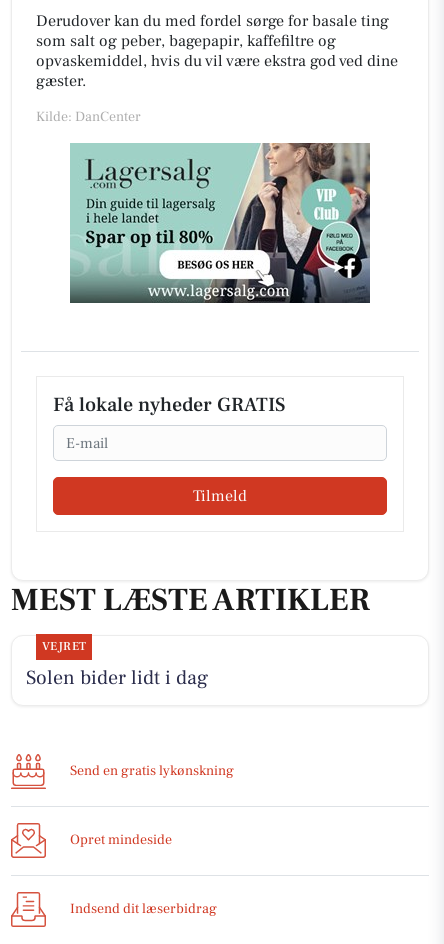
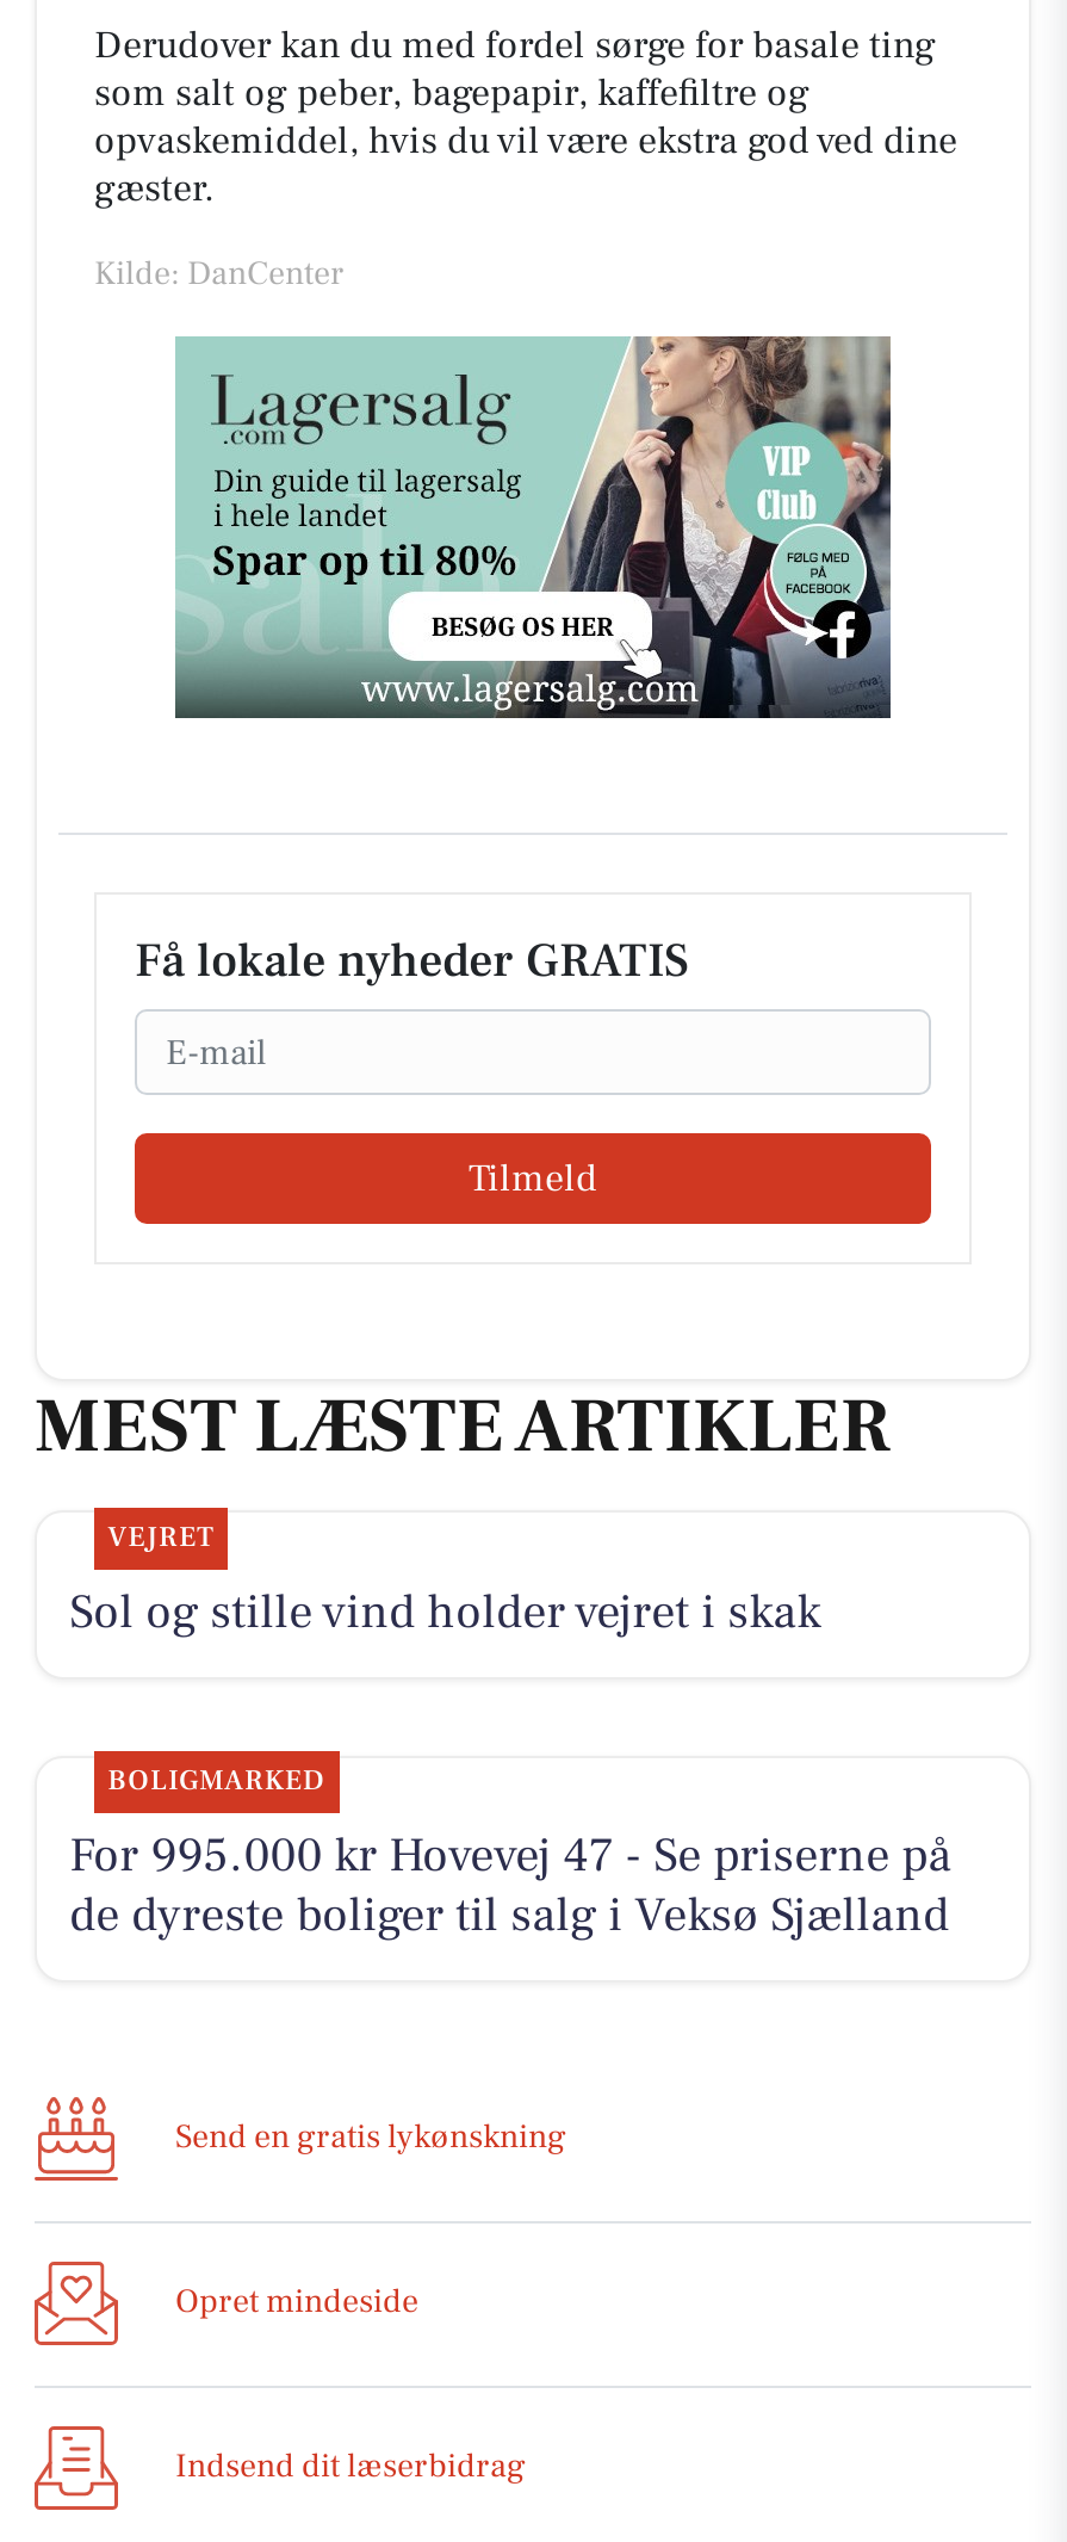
- Solen bider lidt i dag
+ Sol og stille vind holder vejret i skak
+ BOLIGMARKED
+ For 995.000 kr Hovevej 47 - Se priserne på
+ de dyreste boliger til salg i Veksø Sjælland
